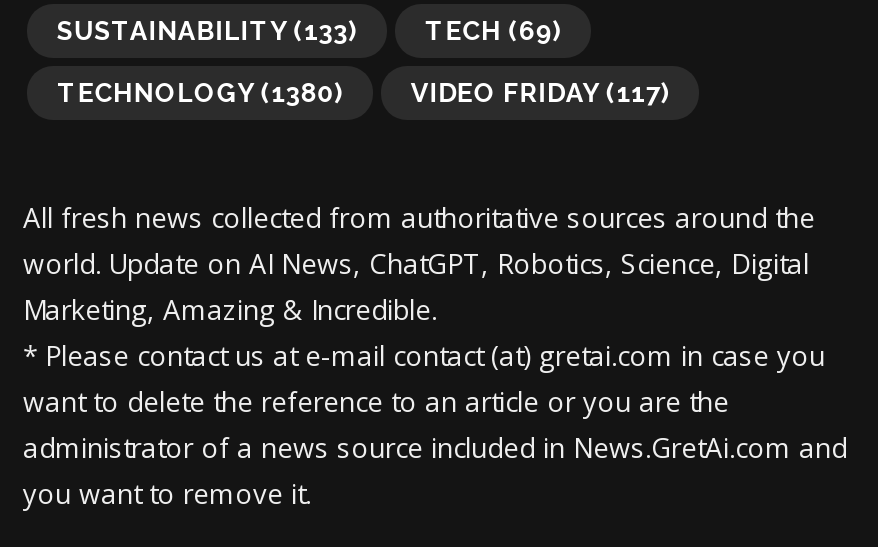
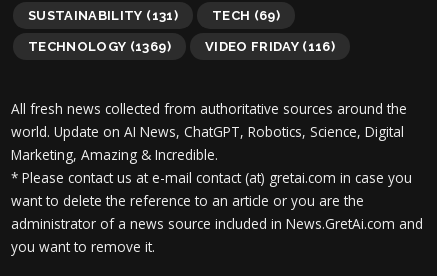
- SUSTAINABILITY (133)
+ SUSTAINABILITY (131)

- TECHNOLOGY (1380)
+ TECHNOLOGY (1369)

- VIDEO FRIDAY (117)
+ VIDEO FRIDAY (116)
